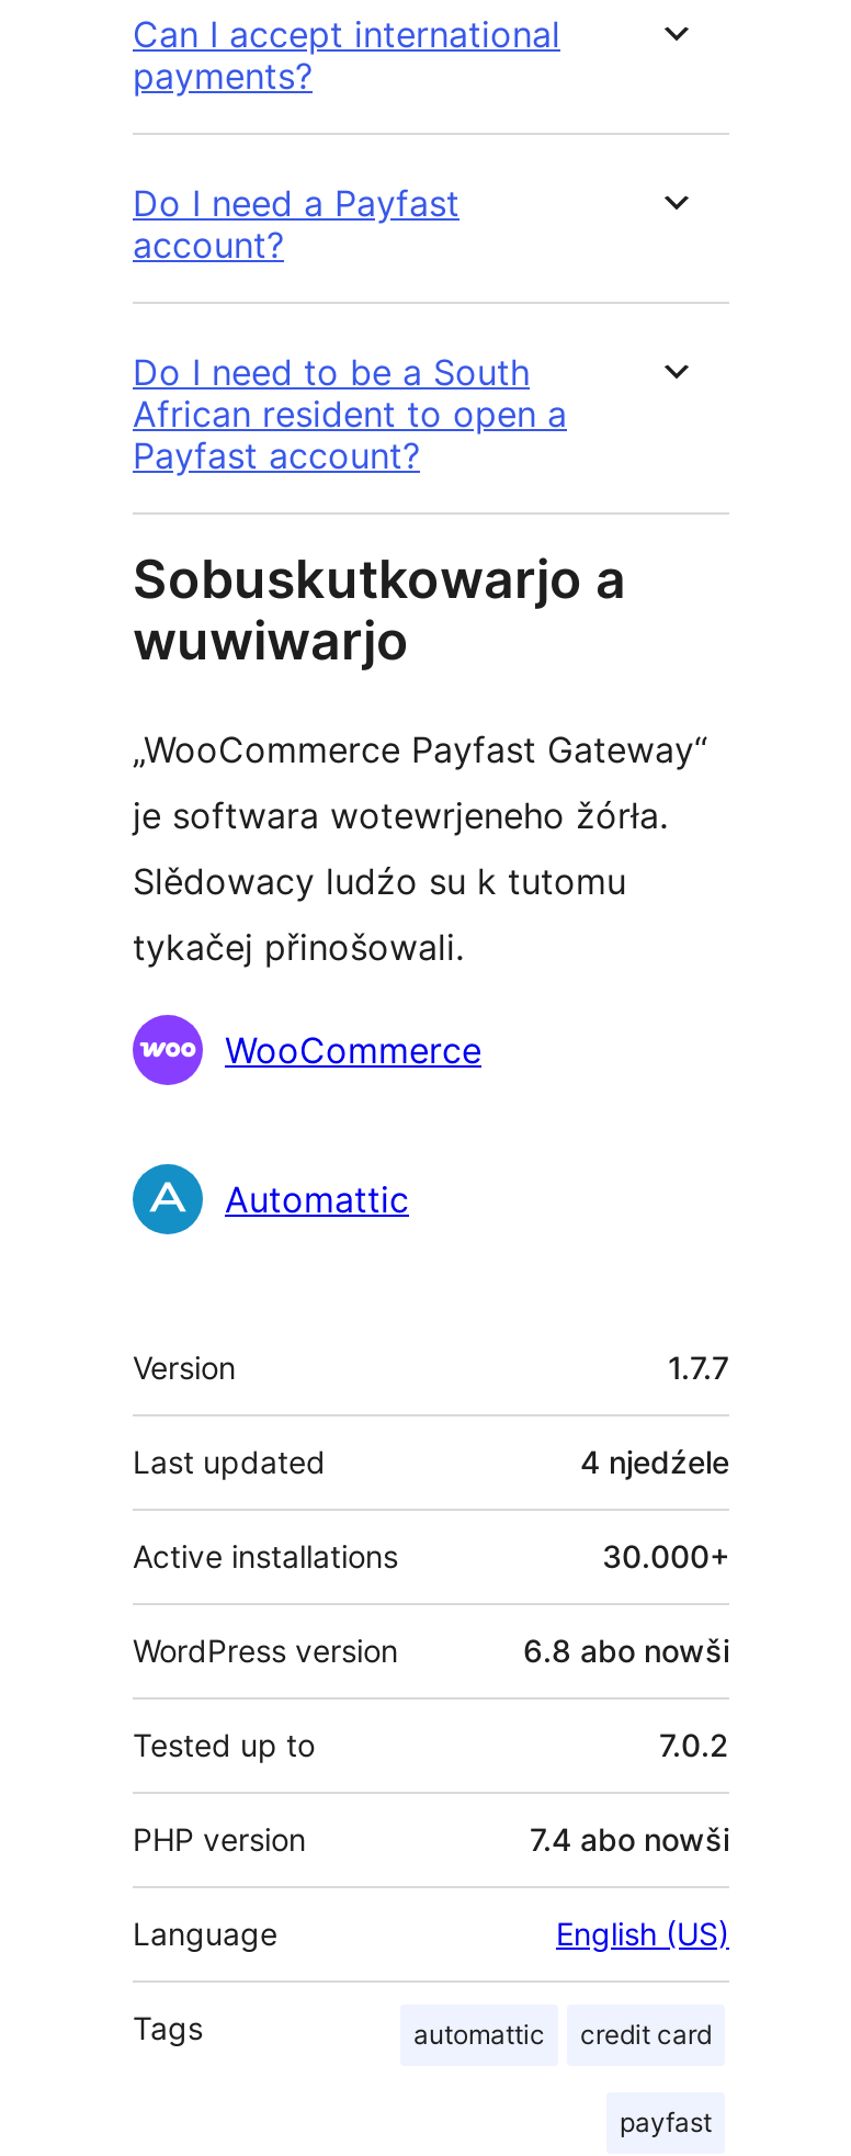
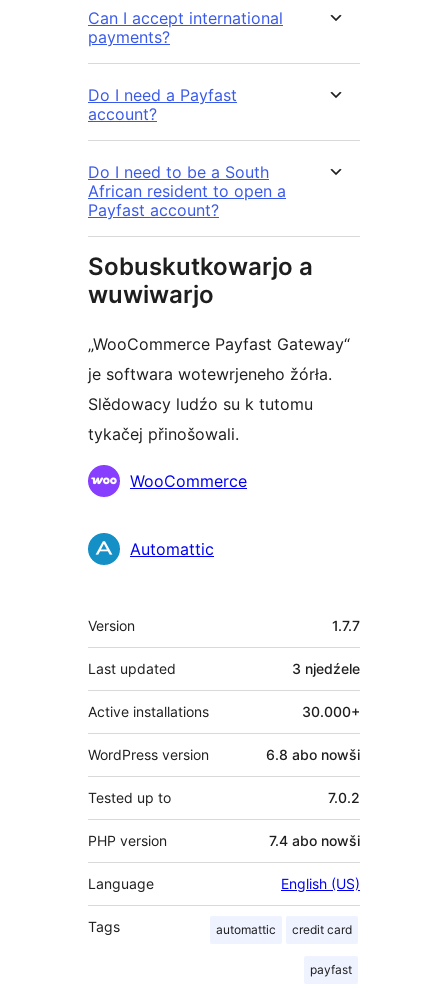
- 4 njedźele
+ 3 njedźele
